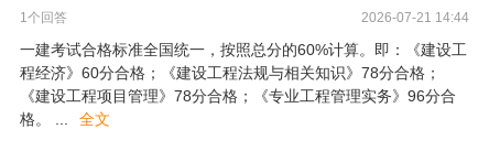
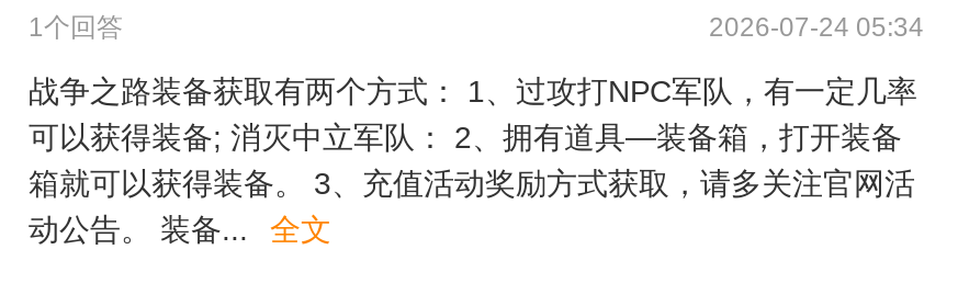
- 2026-07-21 14:44
+ 2026-07-24 05:34

- 一建考试合格标准全国统一，按照总分的60%计算。即：《建设工
- 程经济》60分合格；《建设工程法规与相关知识》78分合格；
- 《建设工程项目管理》78分合格；《专业工程管理实务》96分合
- 格。...
+ 战争之路装备获取有两个方式： 1、过攻打NPC军队，有一定几率
+ 可以获得装备; 消灭中立军队： 2、拥有道具—装备箱，打开装备
+ 箱就可以获得装备。 3、充值活动奖励方式获取，请多关注官网活
+ 动公告。 装备...
